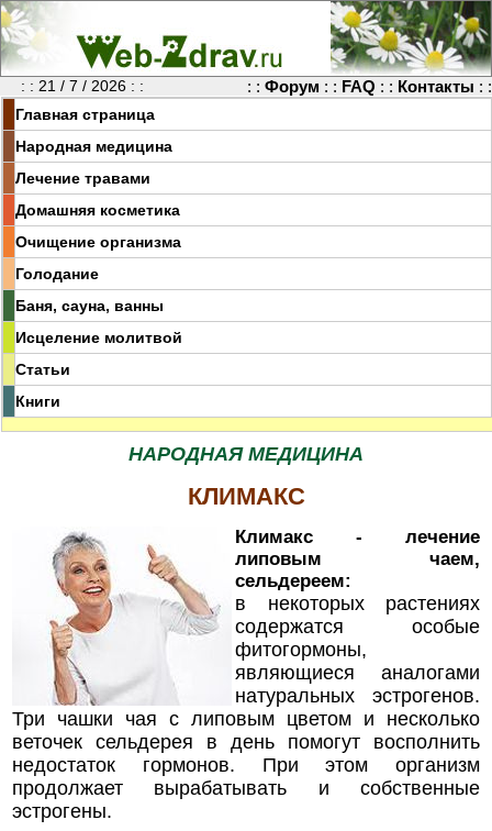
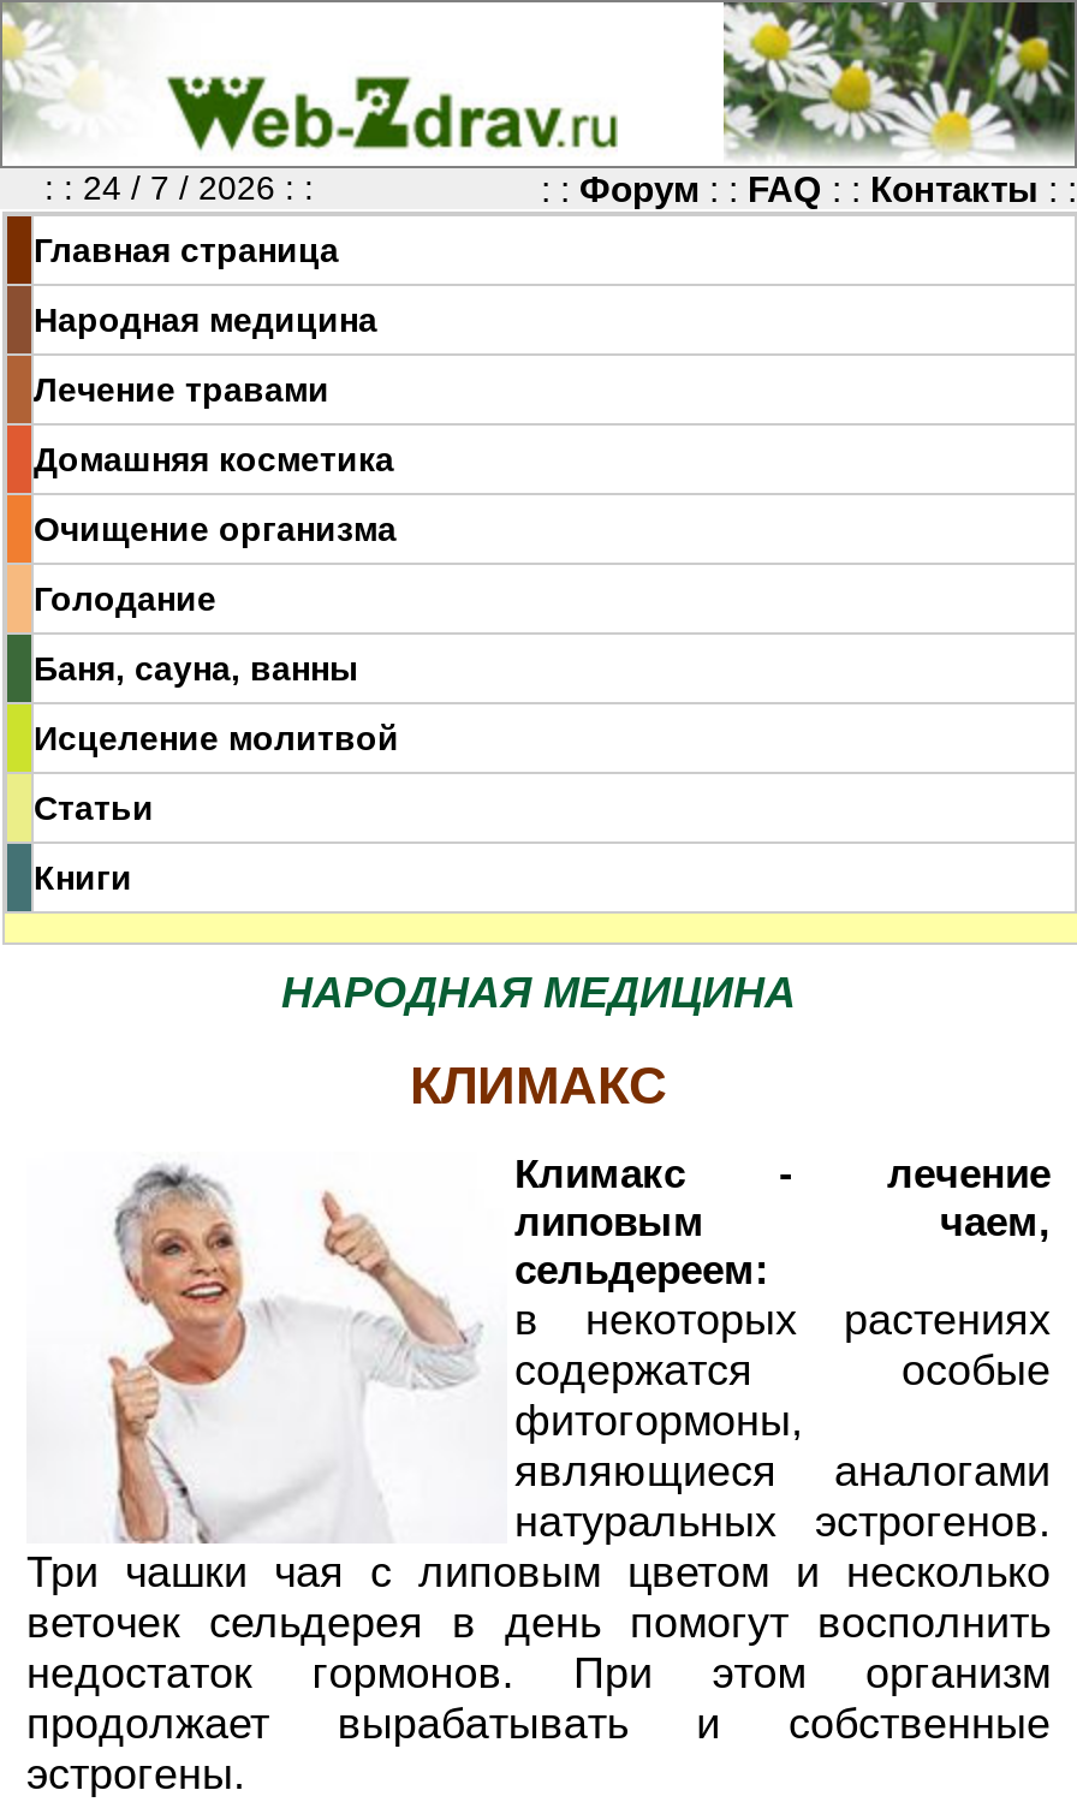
- : : 21 / 7 / 2026 : :
+ : : 24 / 7 / 2026 : :
